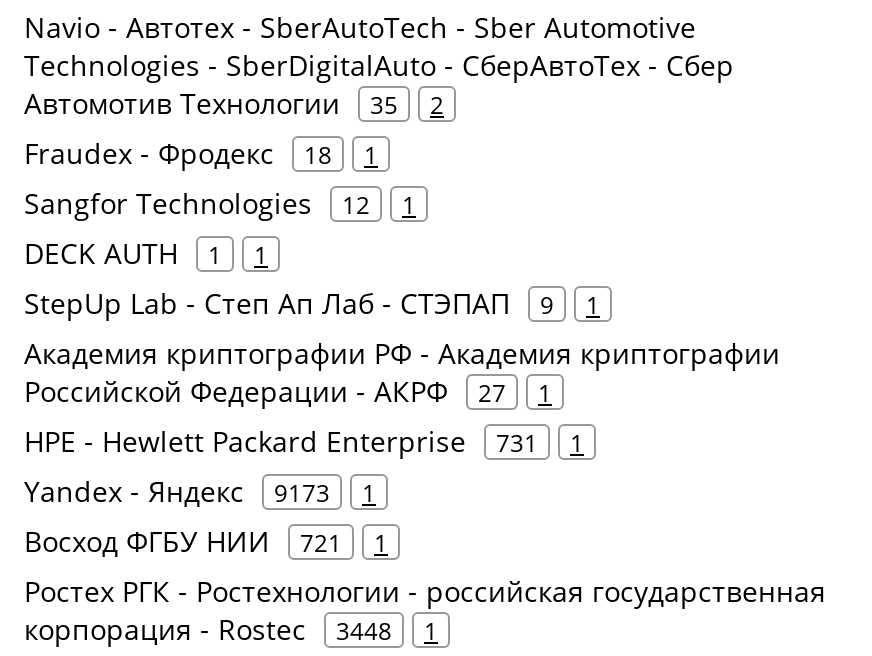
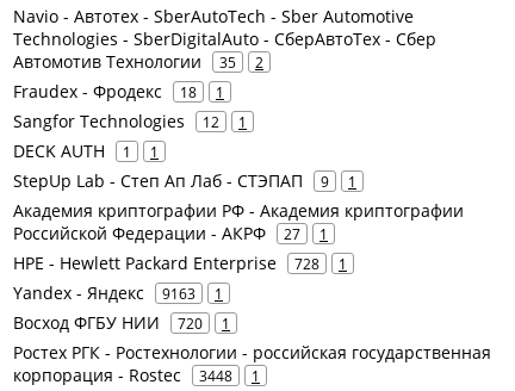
- HPE - Hewlett Packard Enterprise 731 1
+ HPE - Hewlett Packard Enterprise 728 1

- Yandex - Яндекс 9173 1
+ Yandex - Яндекс 9163 1

- Восход ФГБУ НИИ 721 1
+ Восход ФГБУ НИИ 720 1
